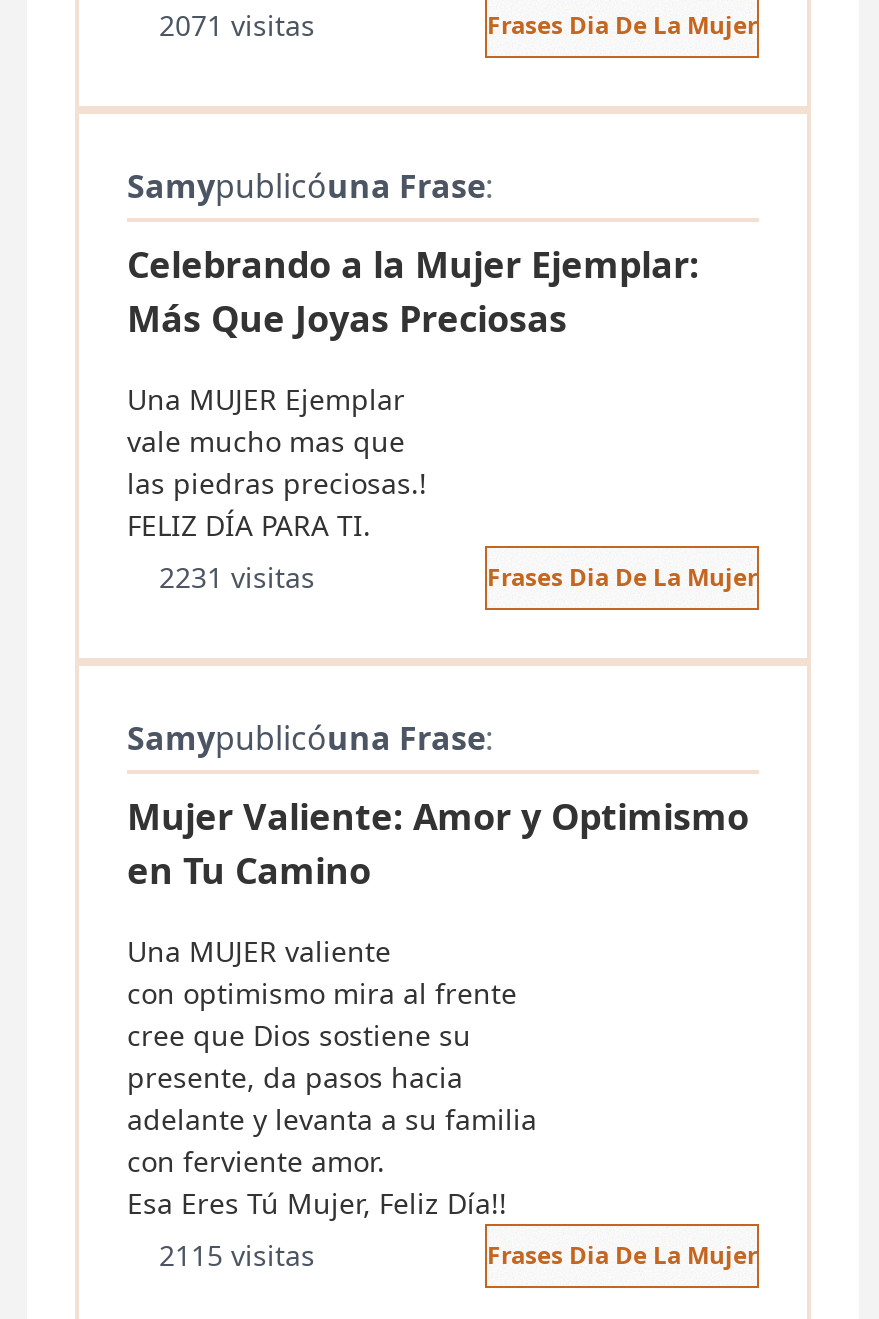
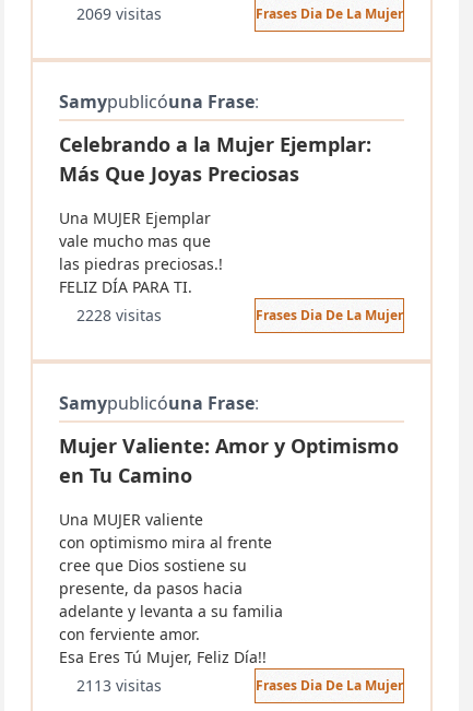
- 2071 visitas
+ 2069 visitas

- 2231 visitas
+ 2228 visitas

- 2115 visitas
+ 2113 visitas
